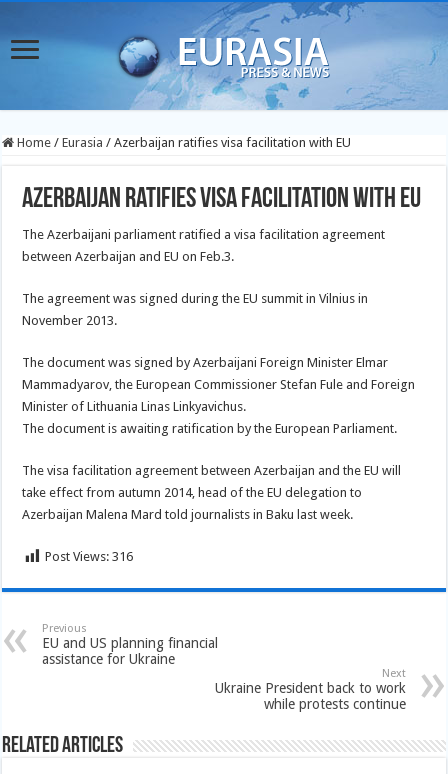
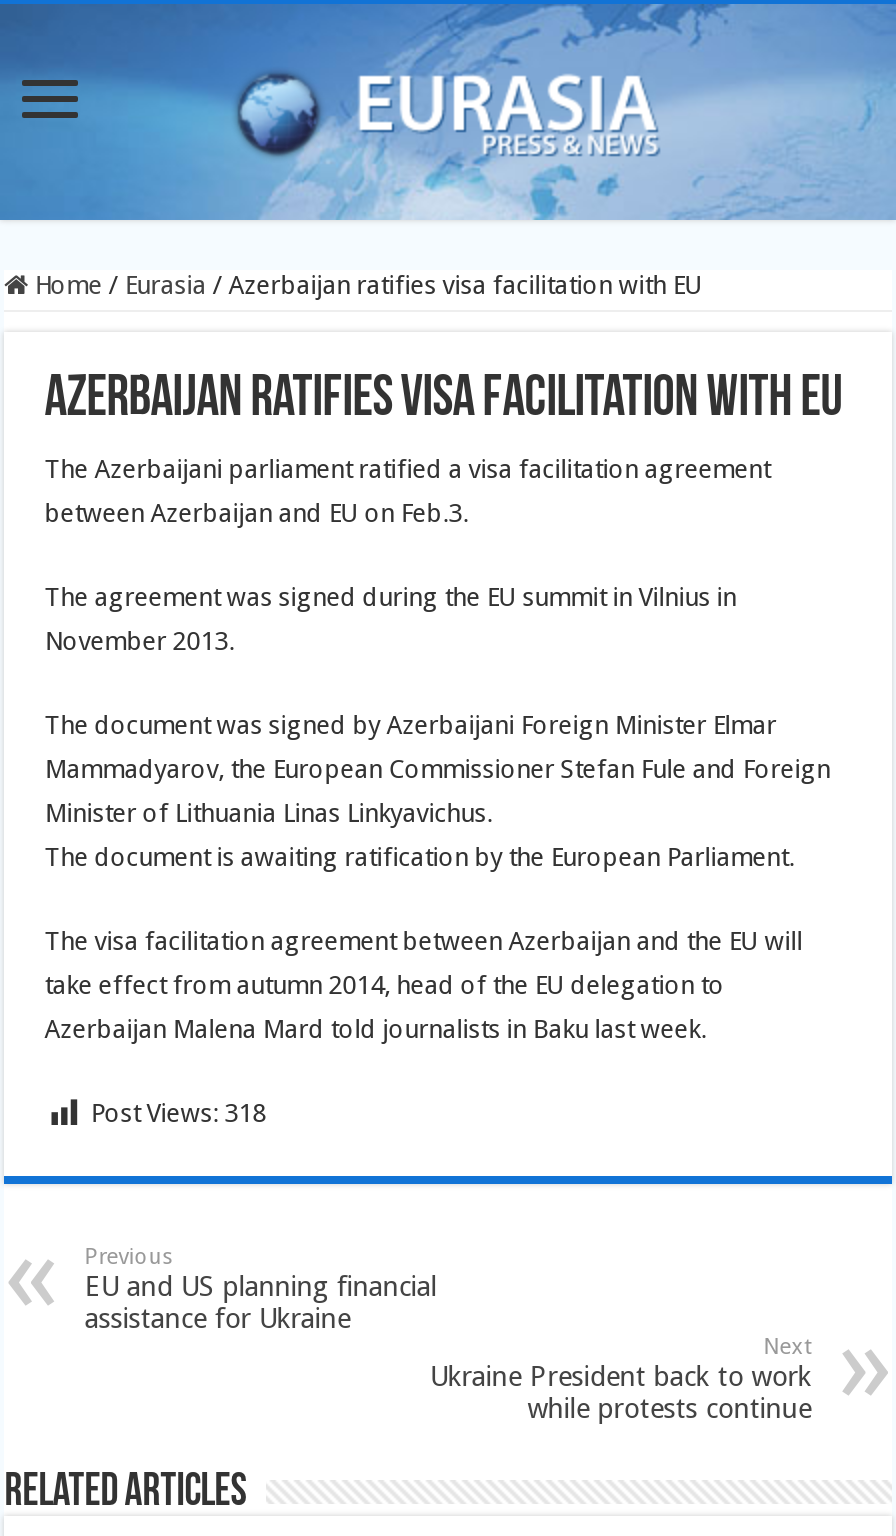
- Post Views: 316
+ Post Views: 318
